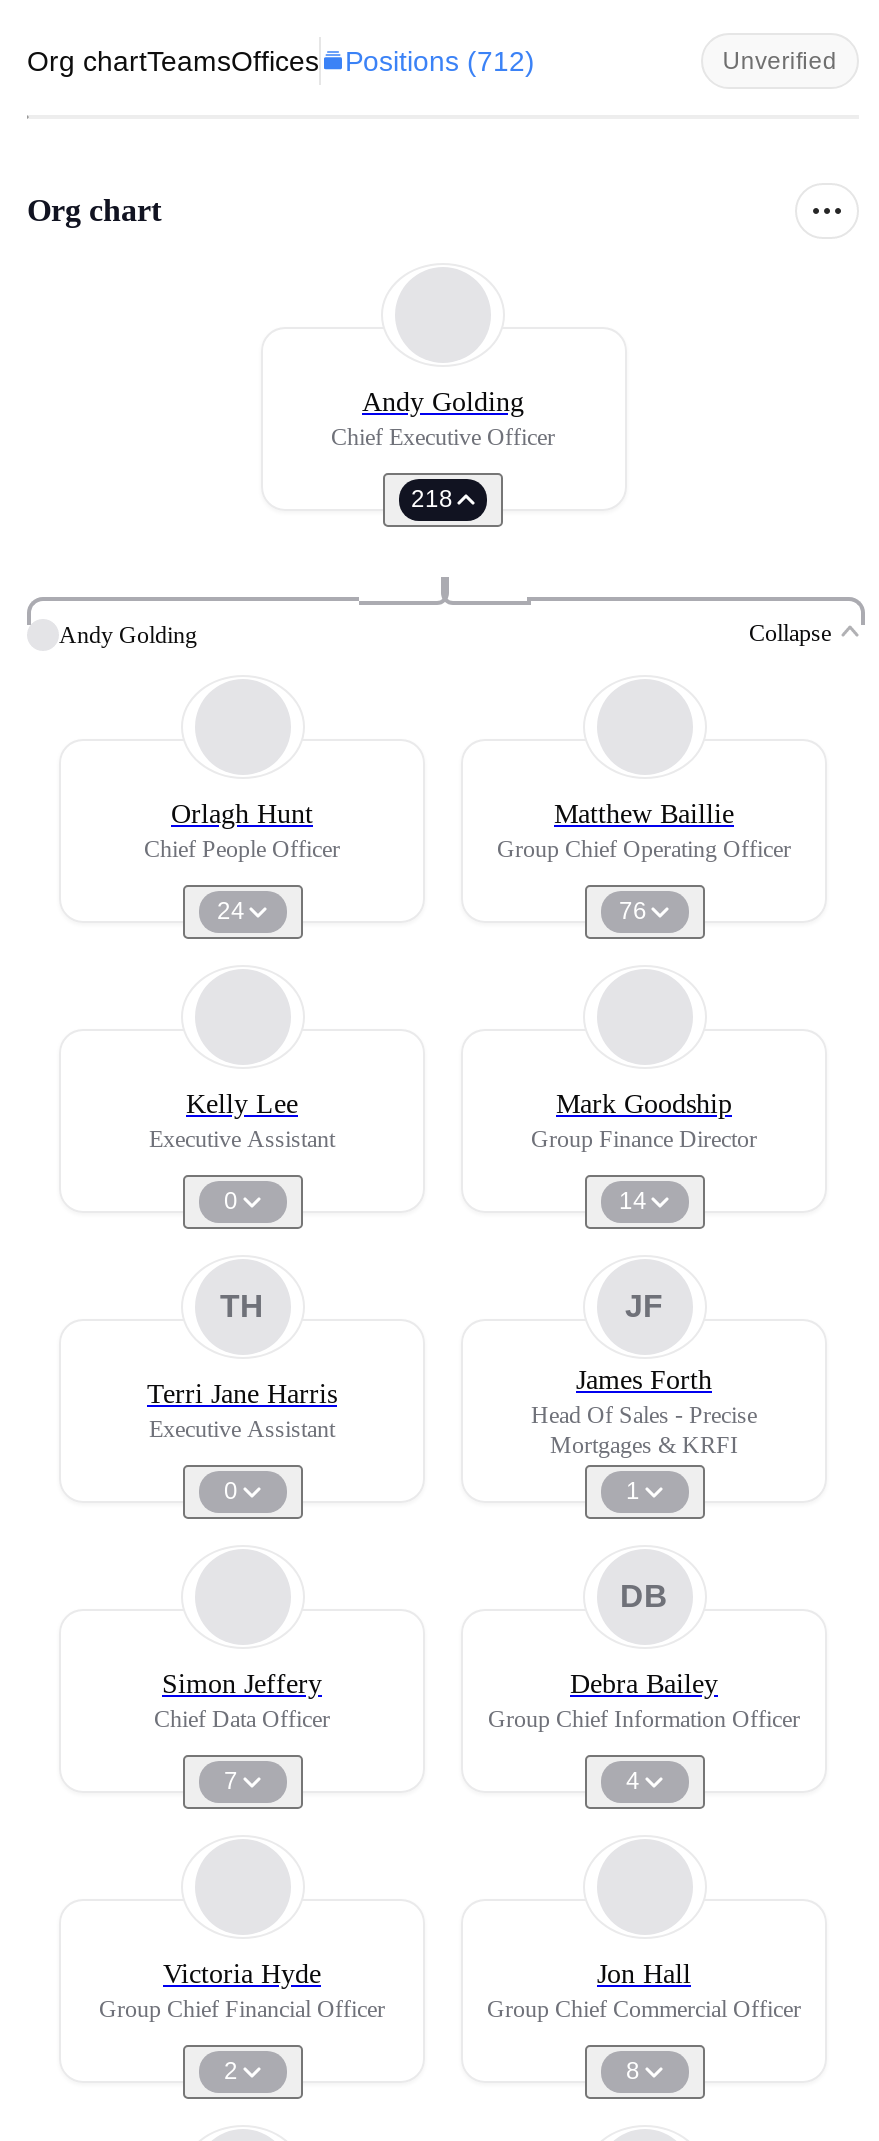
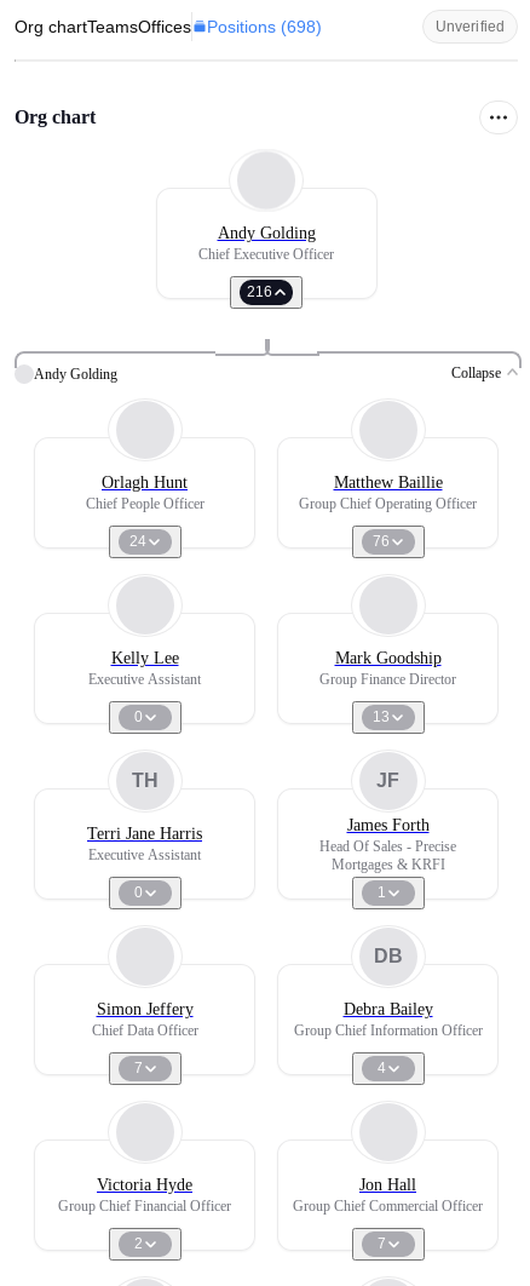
- Org chartTeamsOffices Positions (712)
+ Org chartTeamsOffices Positions (698)

- 218
+ 216

- 14
+ 13

- 8
+ 7
